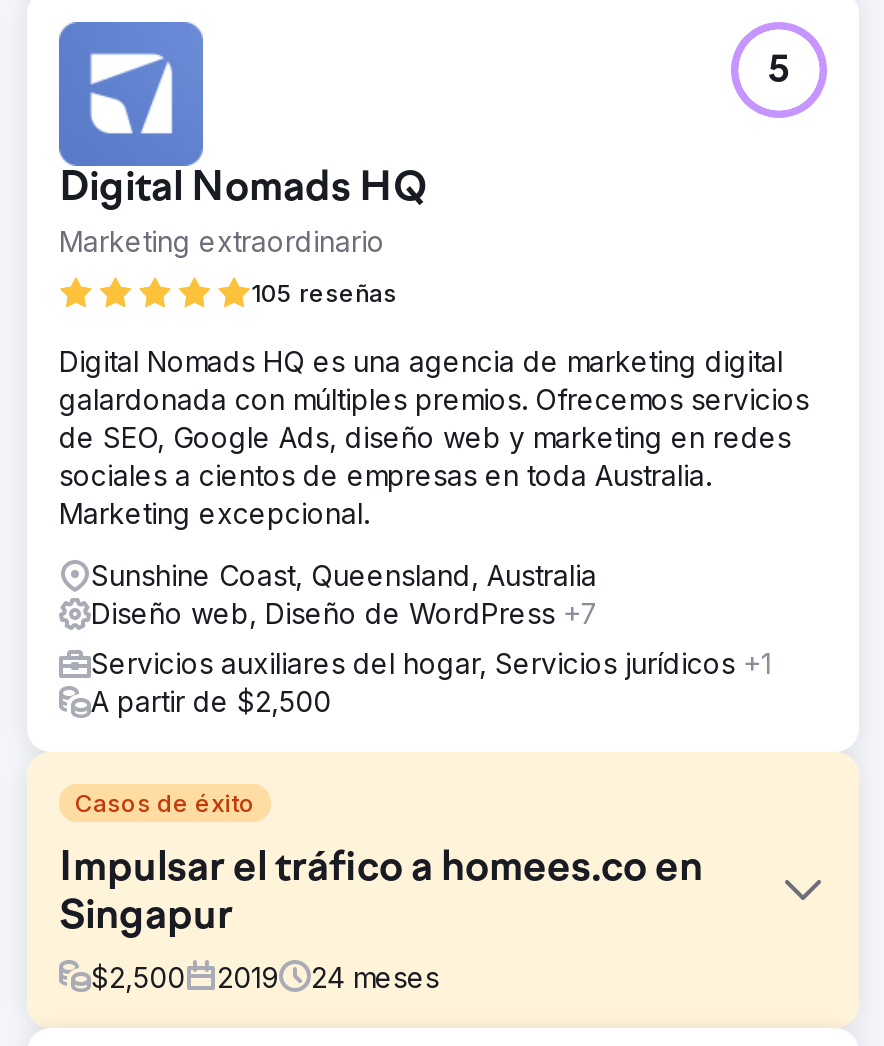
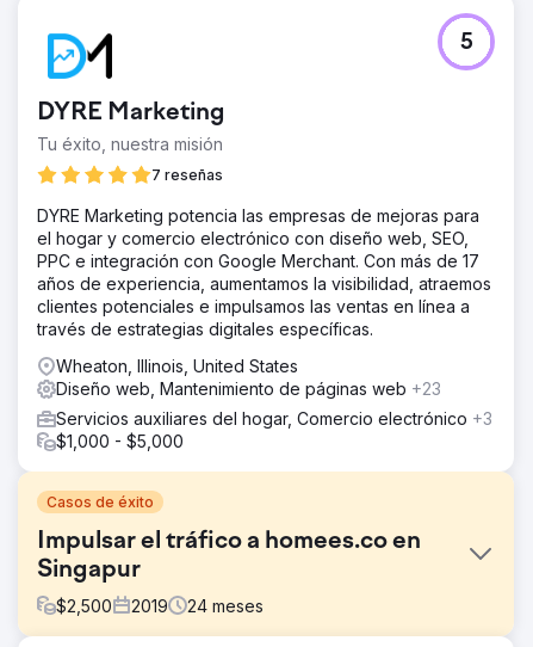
- [image]
- Digital Nomads HQ
- Marketing extraordinario
+ [image]
+ DYRE Marketing
+ Tu éxito, nuestra misión

- 105 reseñas
+ 7 reseñas

- Digital Nomads HQ es una agencia de marketing digital
- galardonada con múltiples premios. Ofrecemos servicios
- de SEO, Google Ads, diseño web y marketing en redes
- sociales a cientos de empresas en toda Australia.
- Marketing excepcional.
+ DYRE Marketing potencia las empresas de mejoras para
+ el hogar y comercio electrónico con diseño web, SEO,
+ PPC e integración con Google Merchant. Con más de 17
+ años de experiencia, aumentamos la visibilidad, atraemos
+ clientes potenciales e impulsamos las ventas en línea a
+ través de estrategias digitales específicas.

- Sunshine Coast, Queensland, Australia
- Diseño web, Diseño de WordPress +7
+ Wheaton, Illinois, United States
+ Diseño web, Mantenimiento de páginas web +23

- Servicios auxiliares del hogar, Servicios jurídicos +1
- A partir de $2,500
+ Servicios auxiliares del hogar, Comercio electrónico +3
+ $1,000 - $5,000
